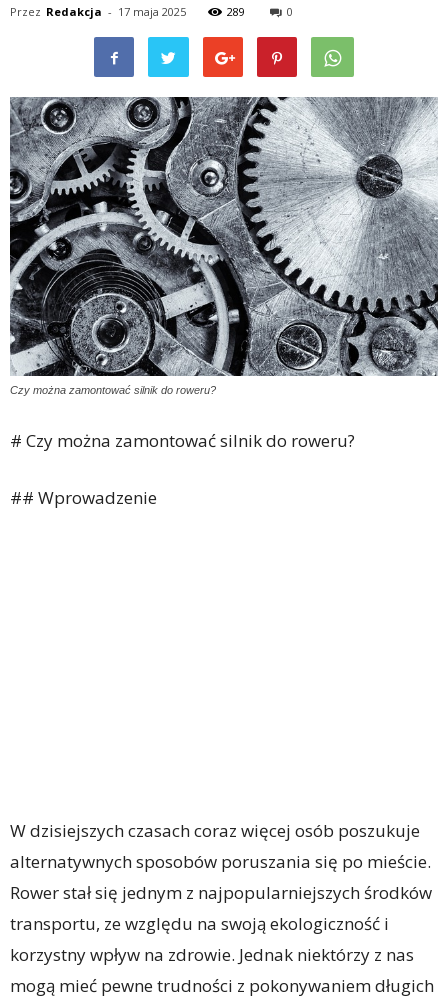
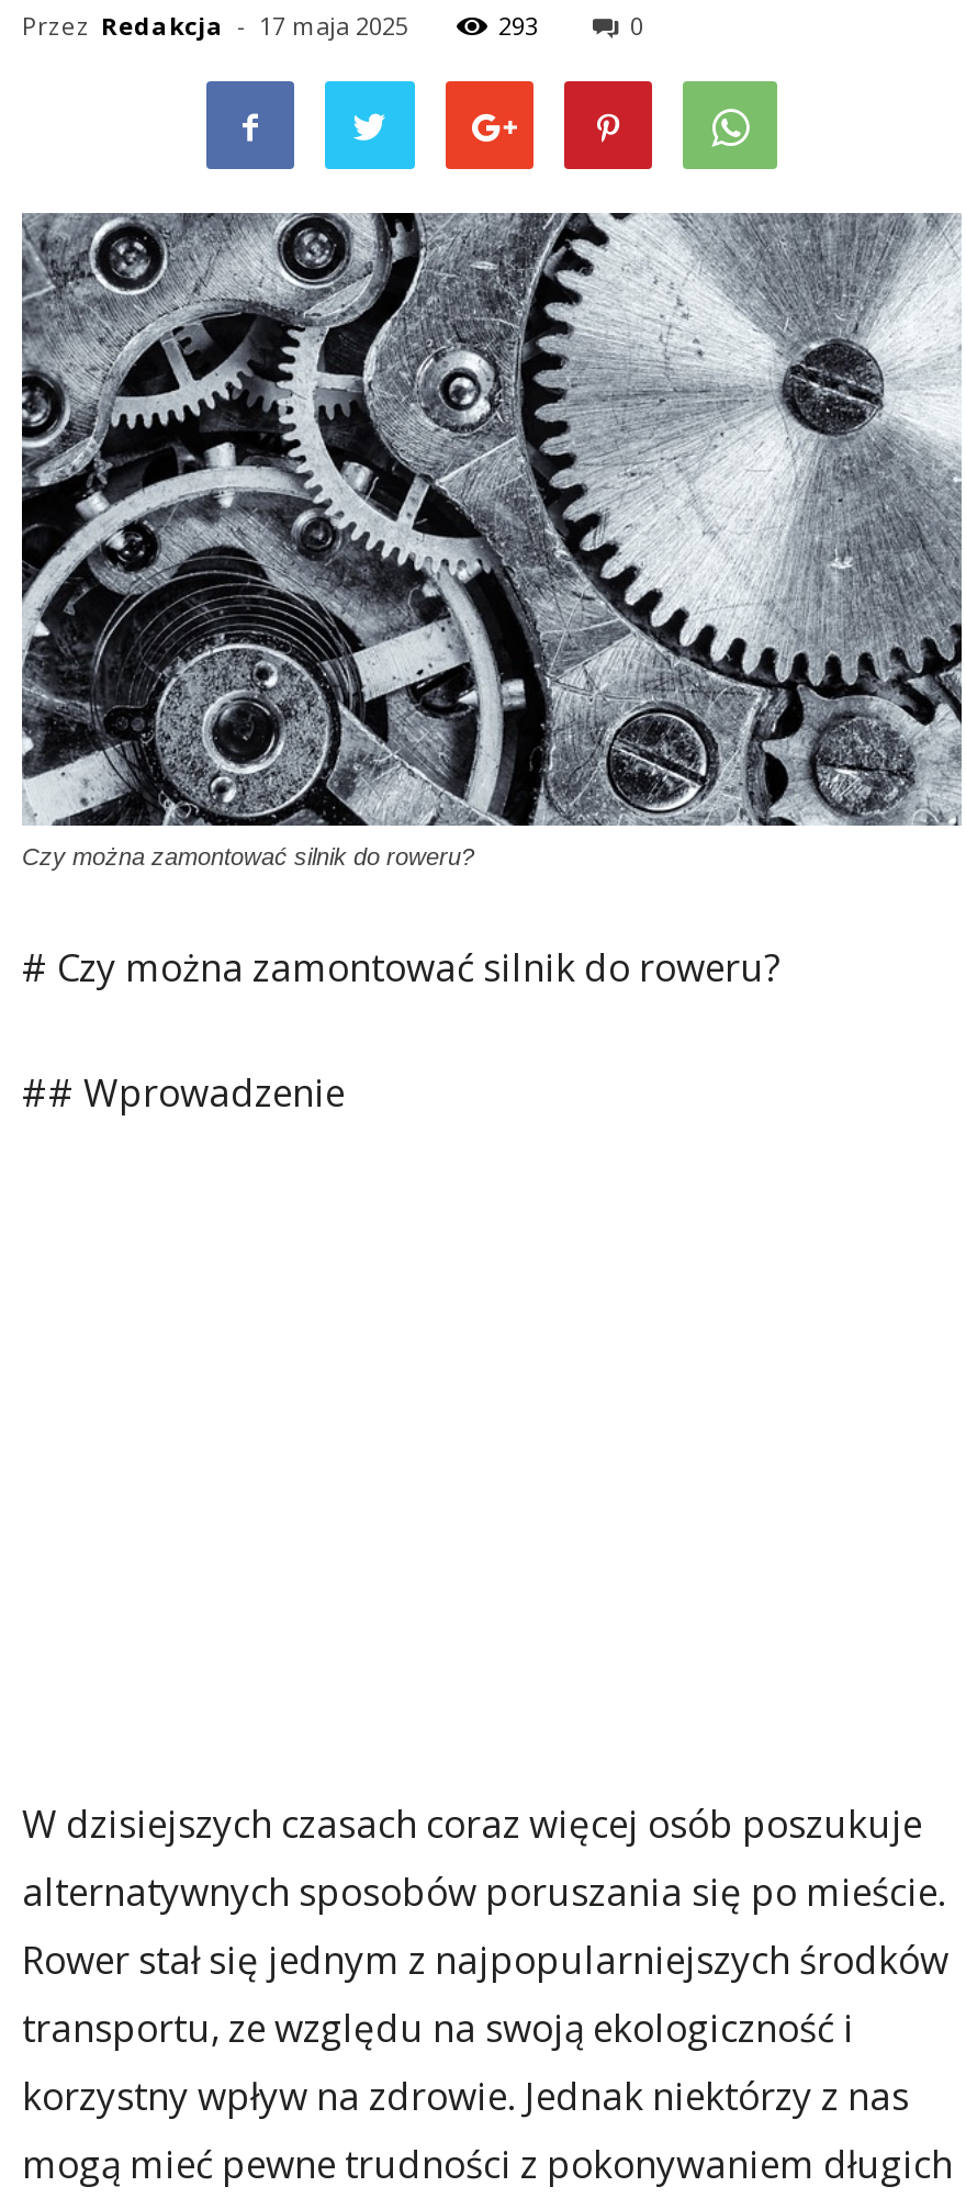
- 289
+ 293
